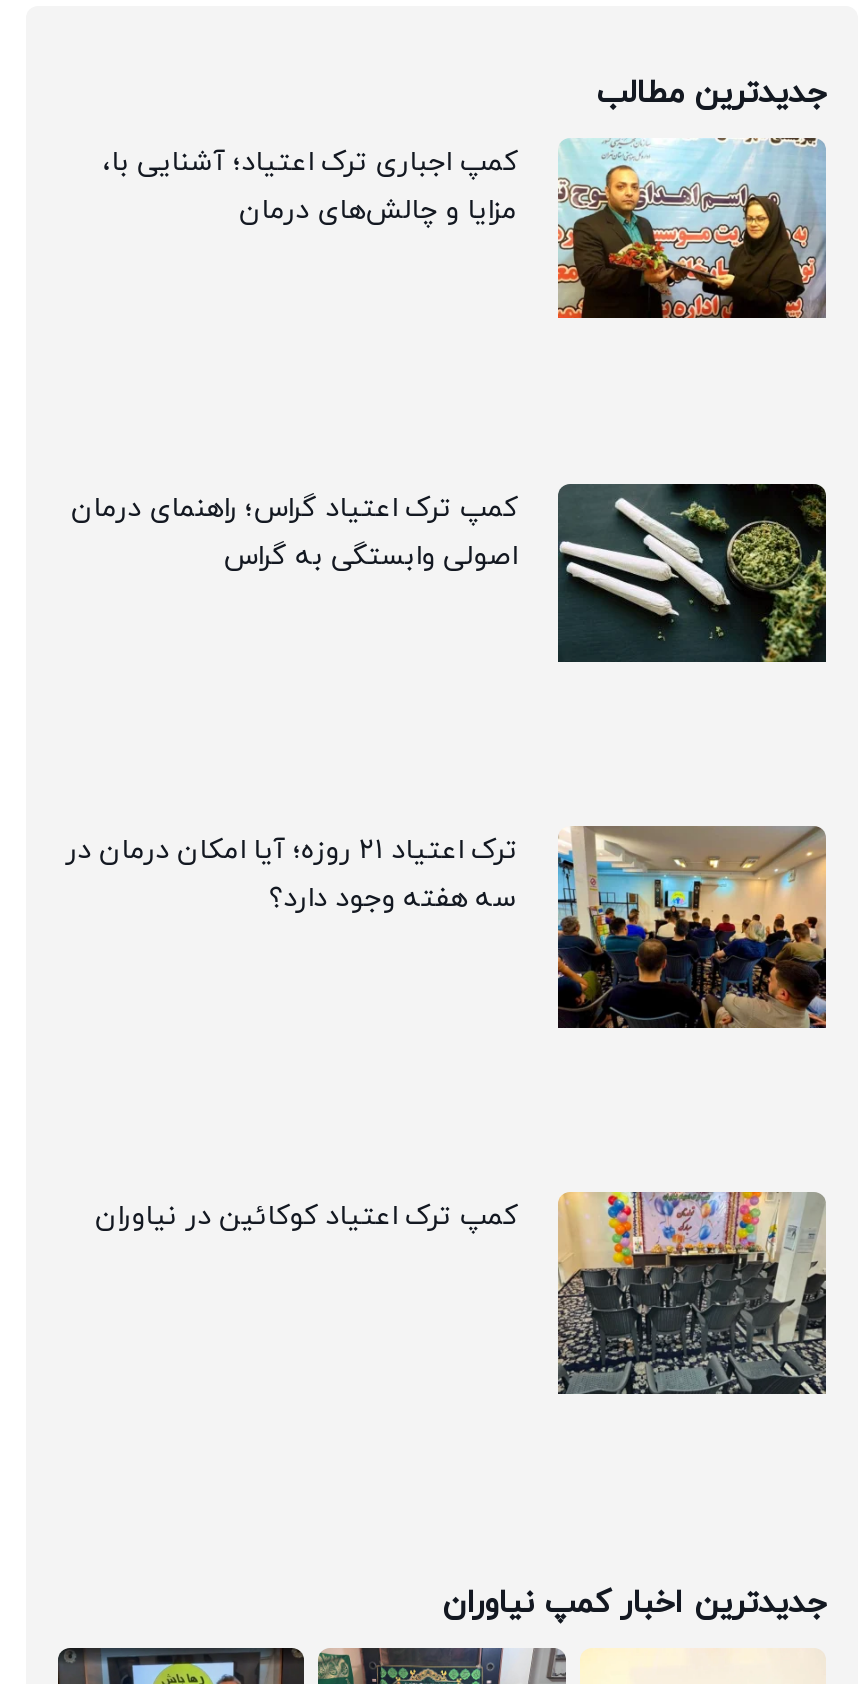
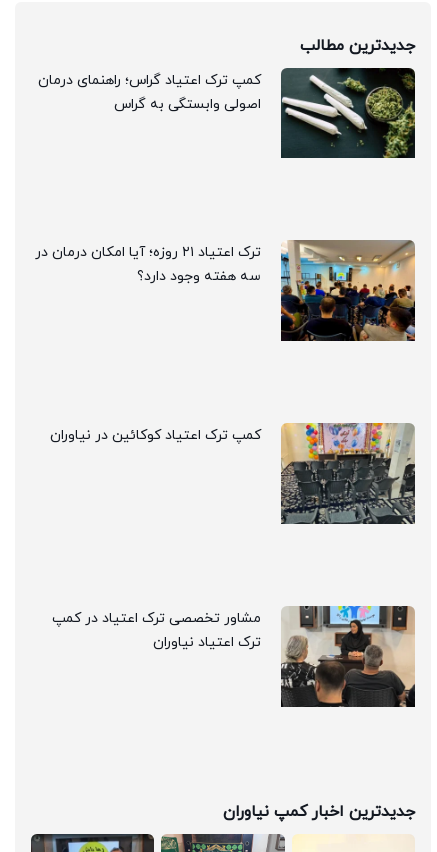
- [image]
- کمپ اجباری ترک اعتیاد؛ آشنایی با،
- مزایا و چالش‌های درمان

moved up: [image] | کمپ ترک اعتیاد گراس؛ راهنمای درمان | اصولی وابستگی به گراس | سه هفته وجود دارد؟ | کمپ ترک اعتیاد کوکائین در نیاوران

moved up: [image]

+ [image]
+ مشاور تخصصی ترک اعتیاد در کمپ
+ ترک اعتیاد نیاوران
